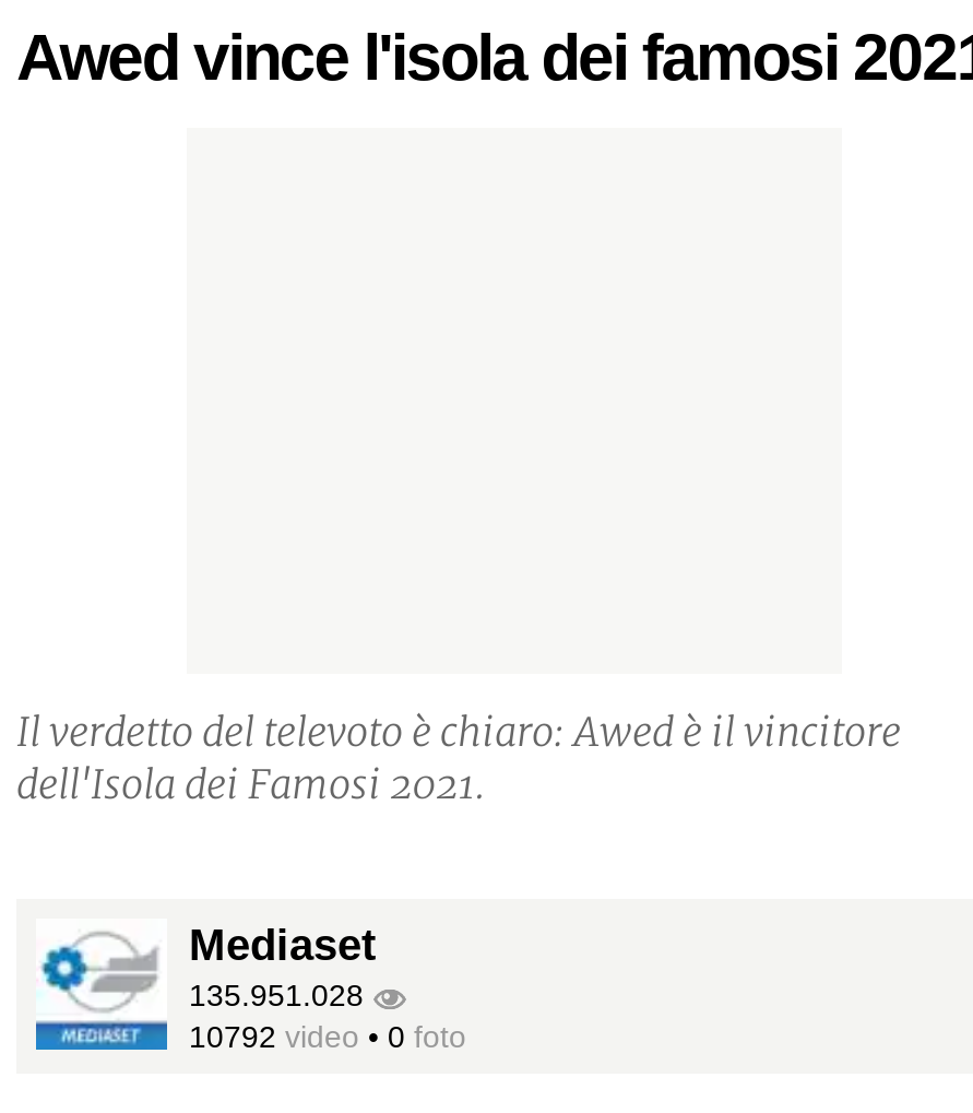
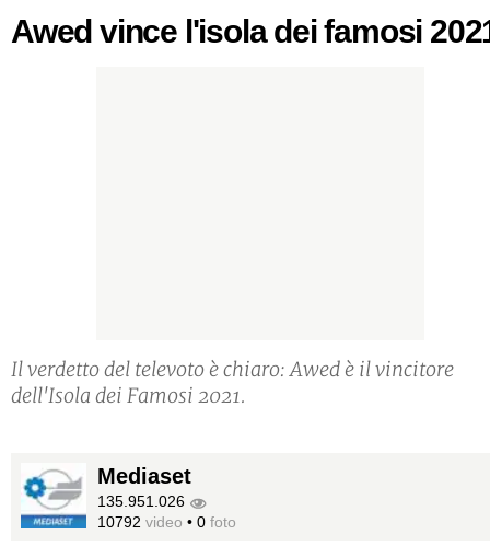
- 135.951.028
+ 135.951.026
